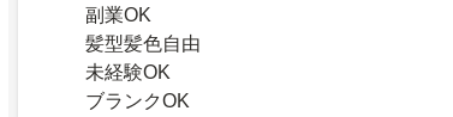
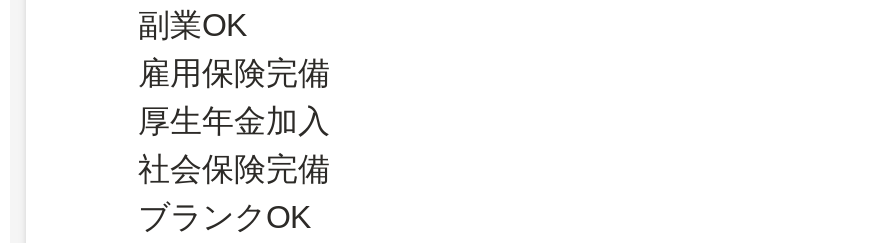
- 髪型髪色自由
- 未経験OK
+ 雇用保険完備
+ 厚生年金加入
+ 社会保険完備
